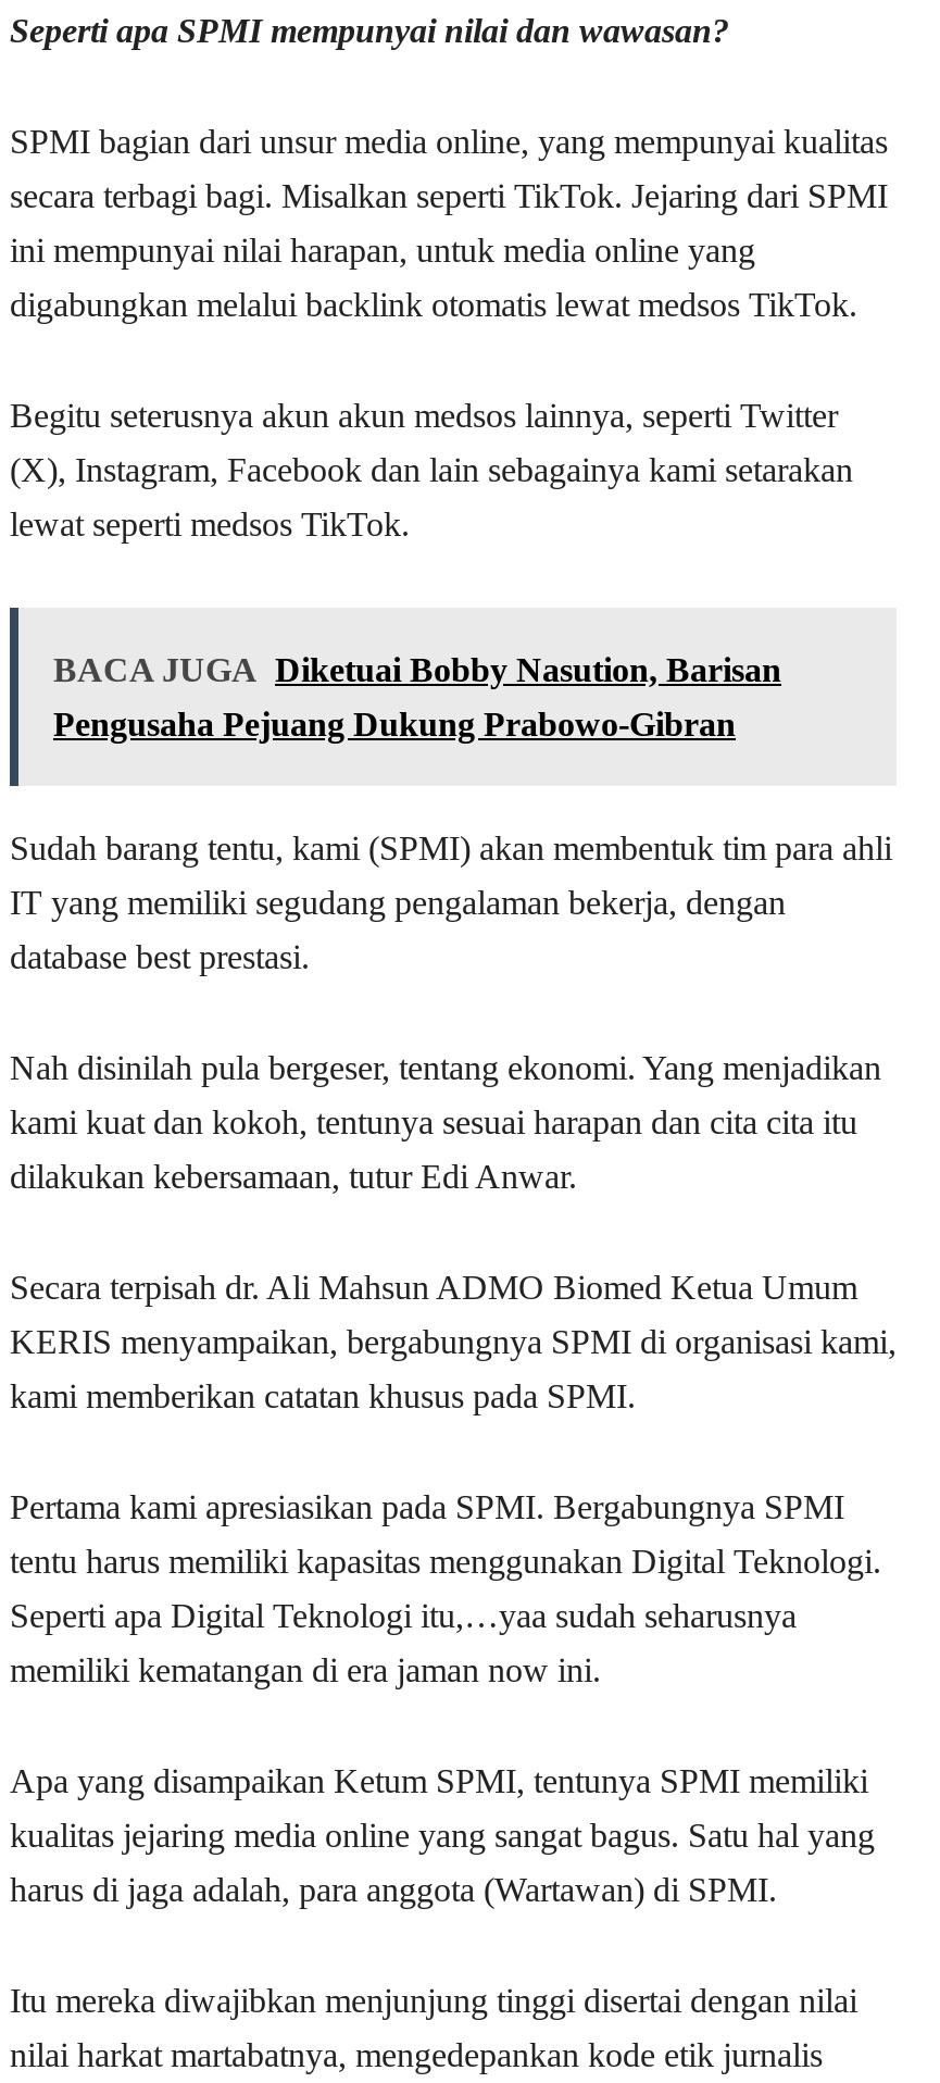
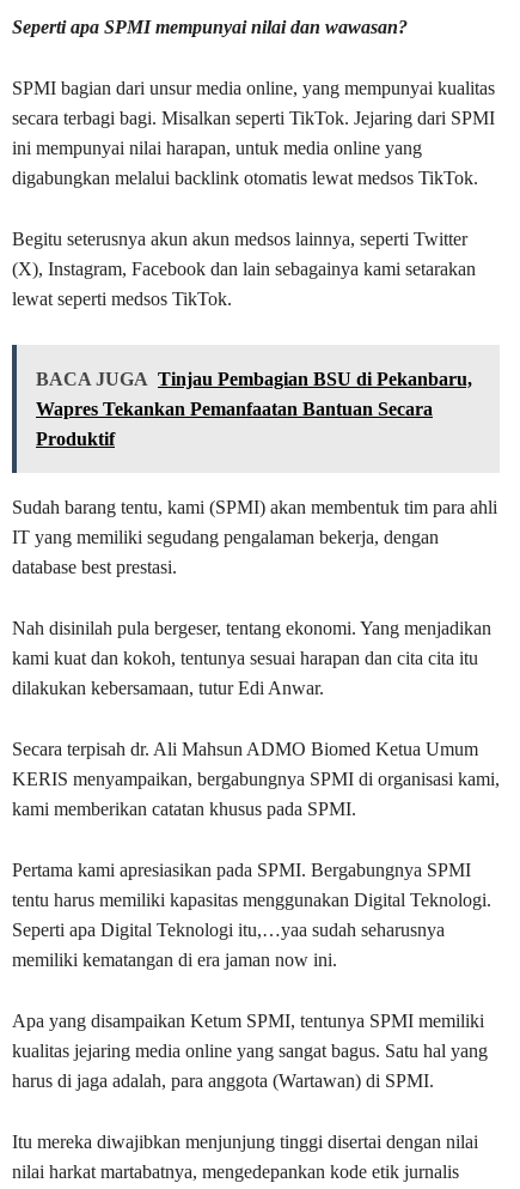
- BACA JUGA Diketuai Bobby Nasution, Barisan
- Pengusaha Pejuang Dukung Prabowo-Gibran
+ BACA JUGA Tinjau Pembagian BSU di Pekanbaru,
+ Wapres Tekankan Pemanfaatan Bantuan Secara
+ Produktif
